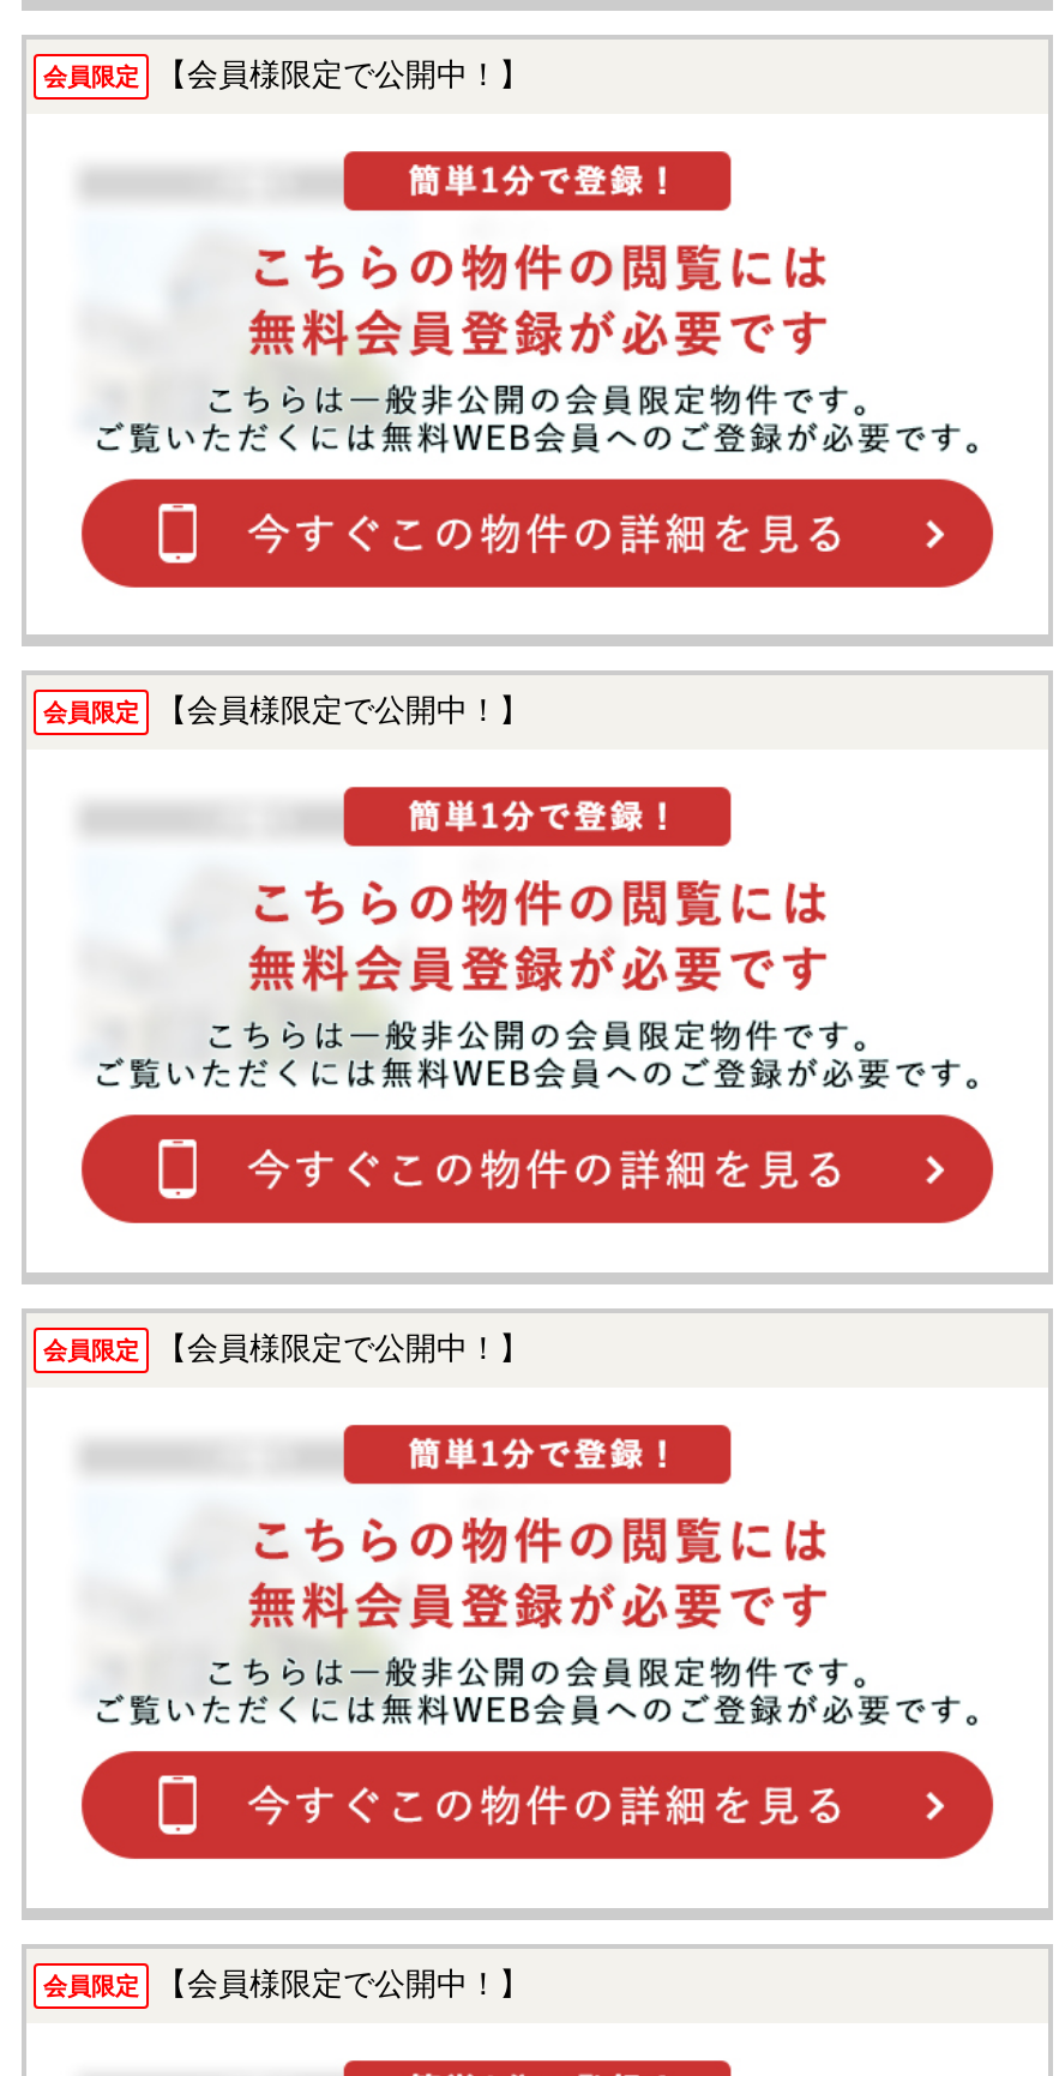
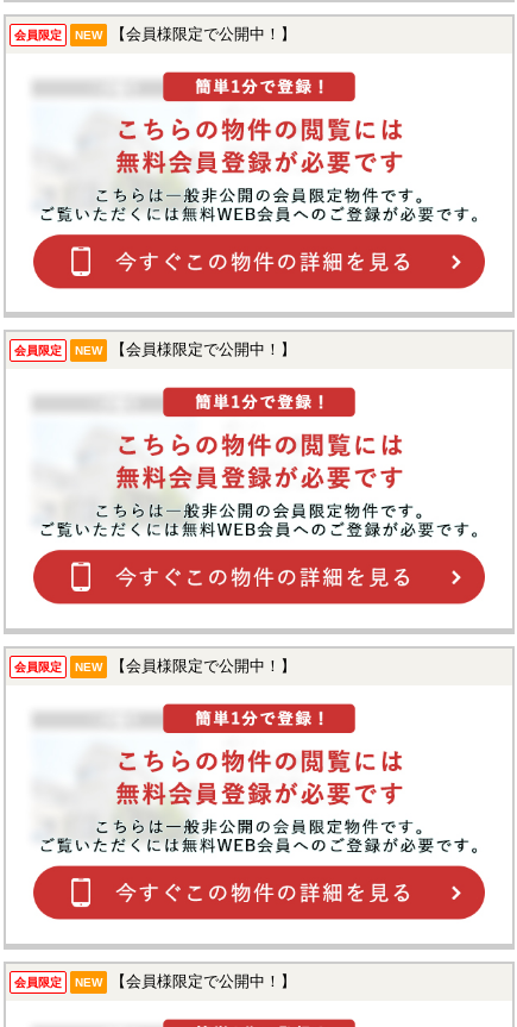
+ NEW

+ NEW

+ NEW

+ NEW
